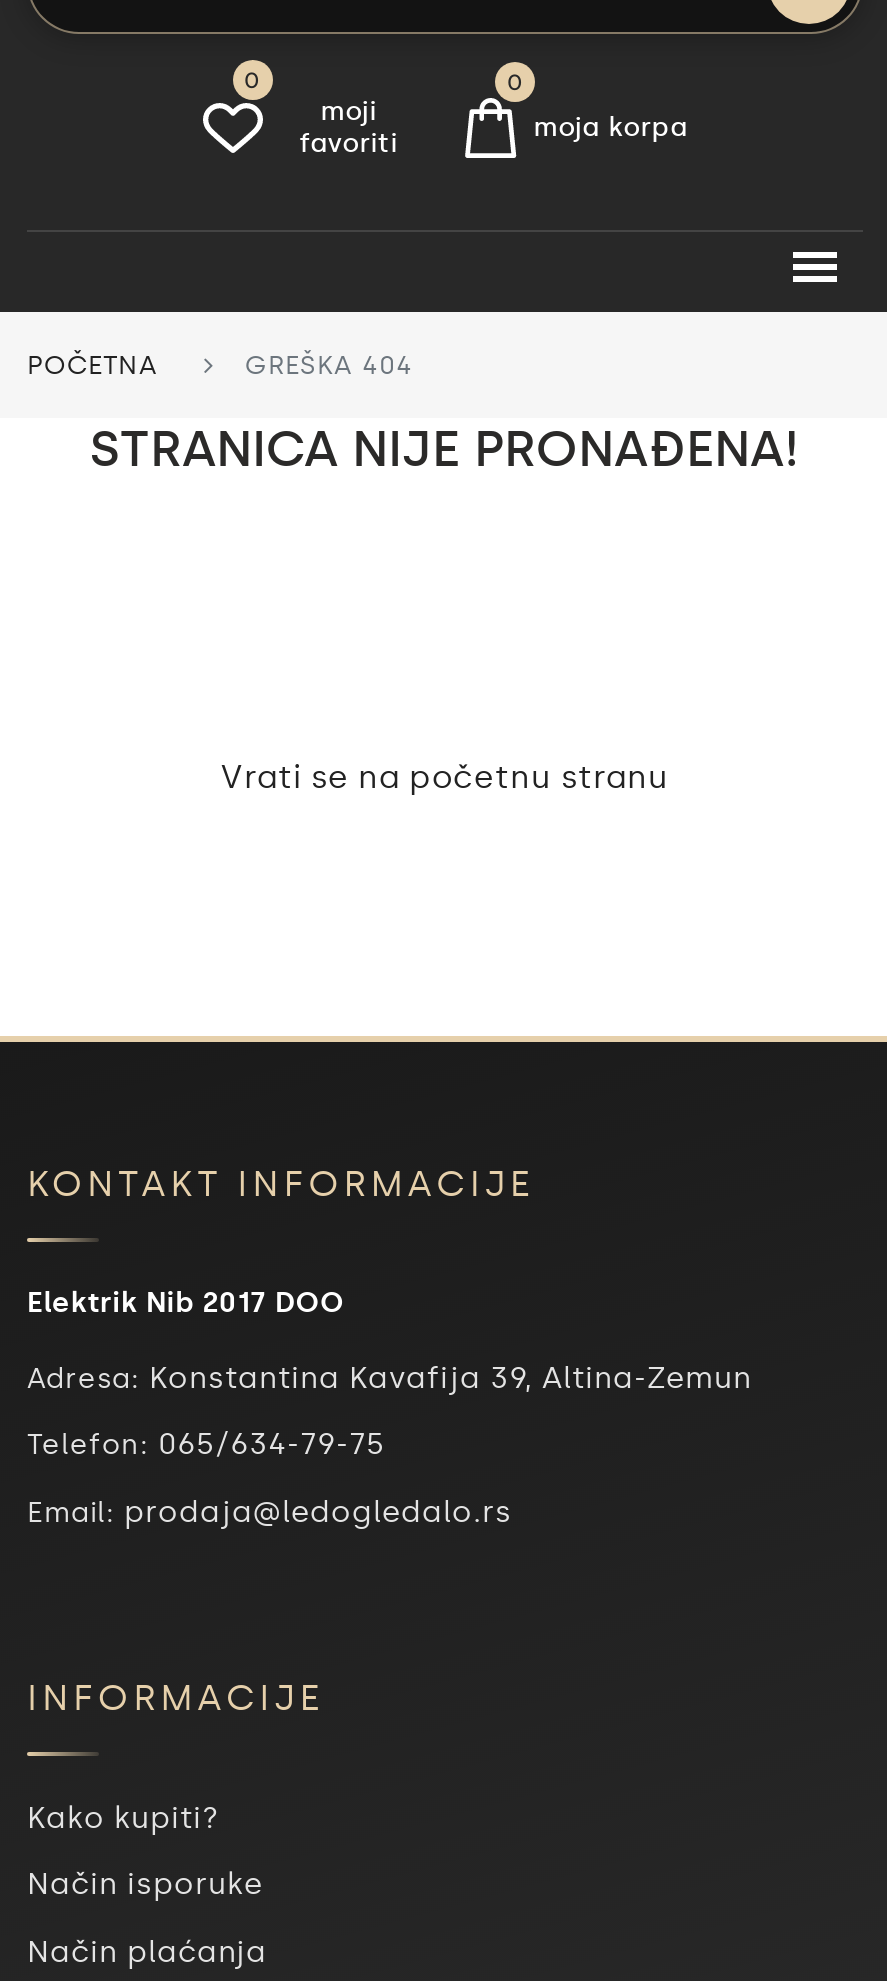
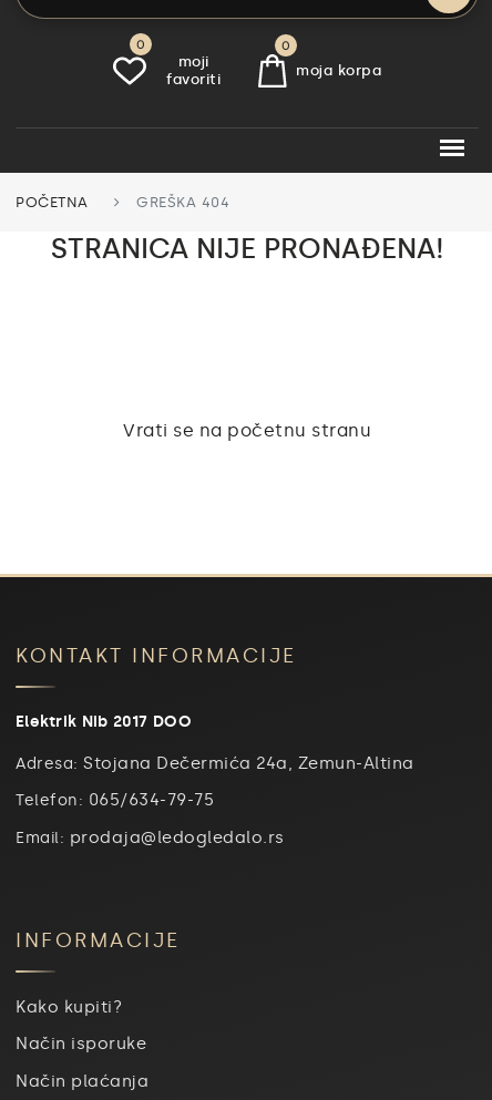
- Adresa: Konstantina Kavafija 39, Altina-Zemun
+ Adresa: Stojana Dečermića 24a, Zemun-Altina
